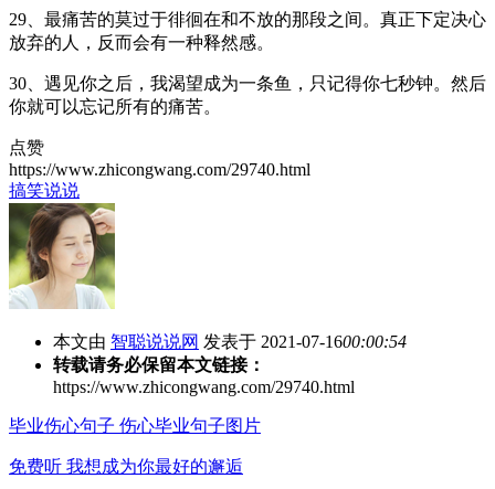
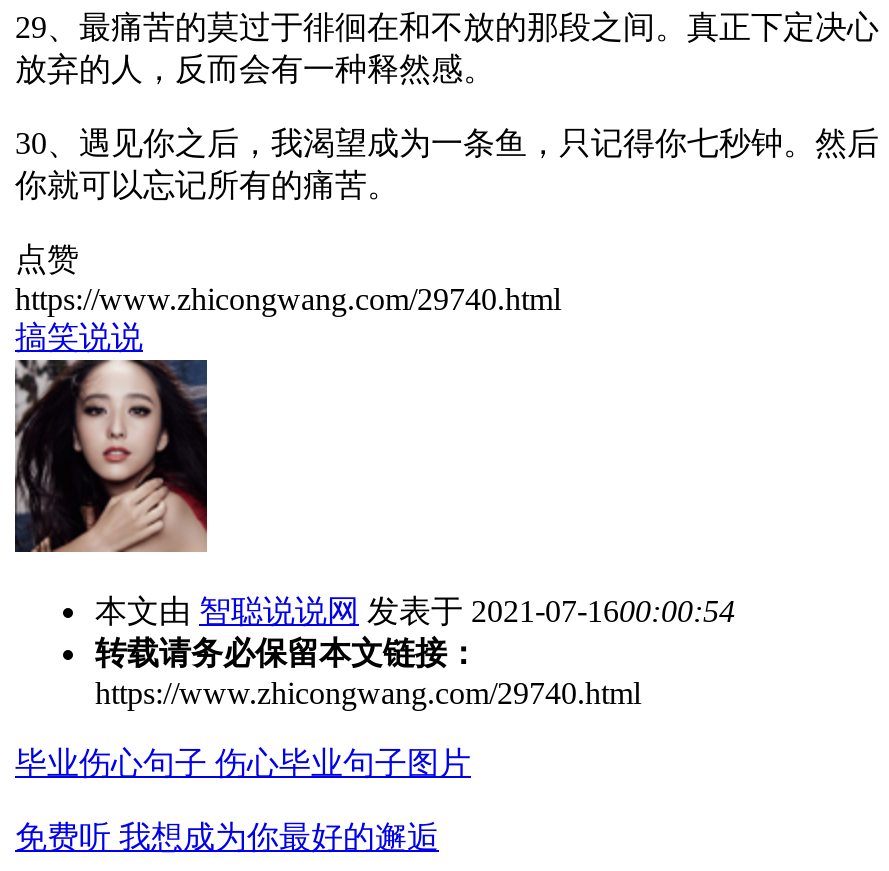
- [image]
+ [image]
